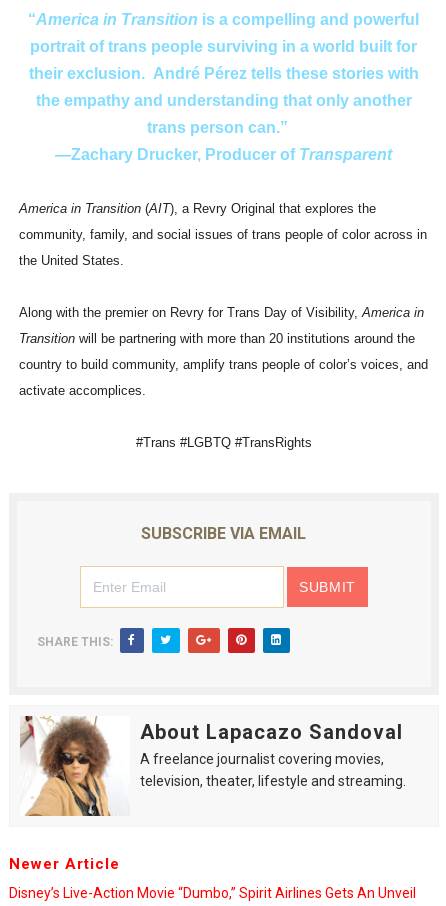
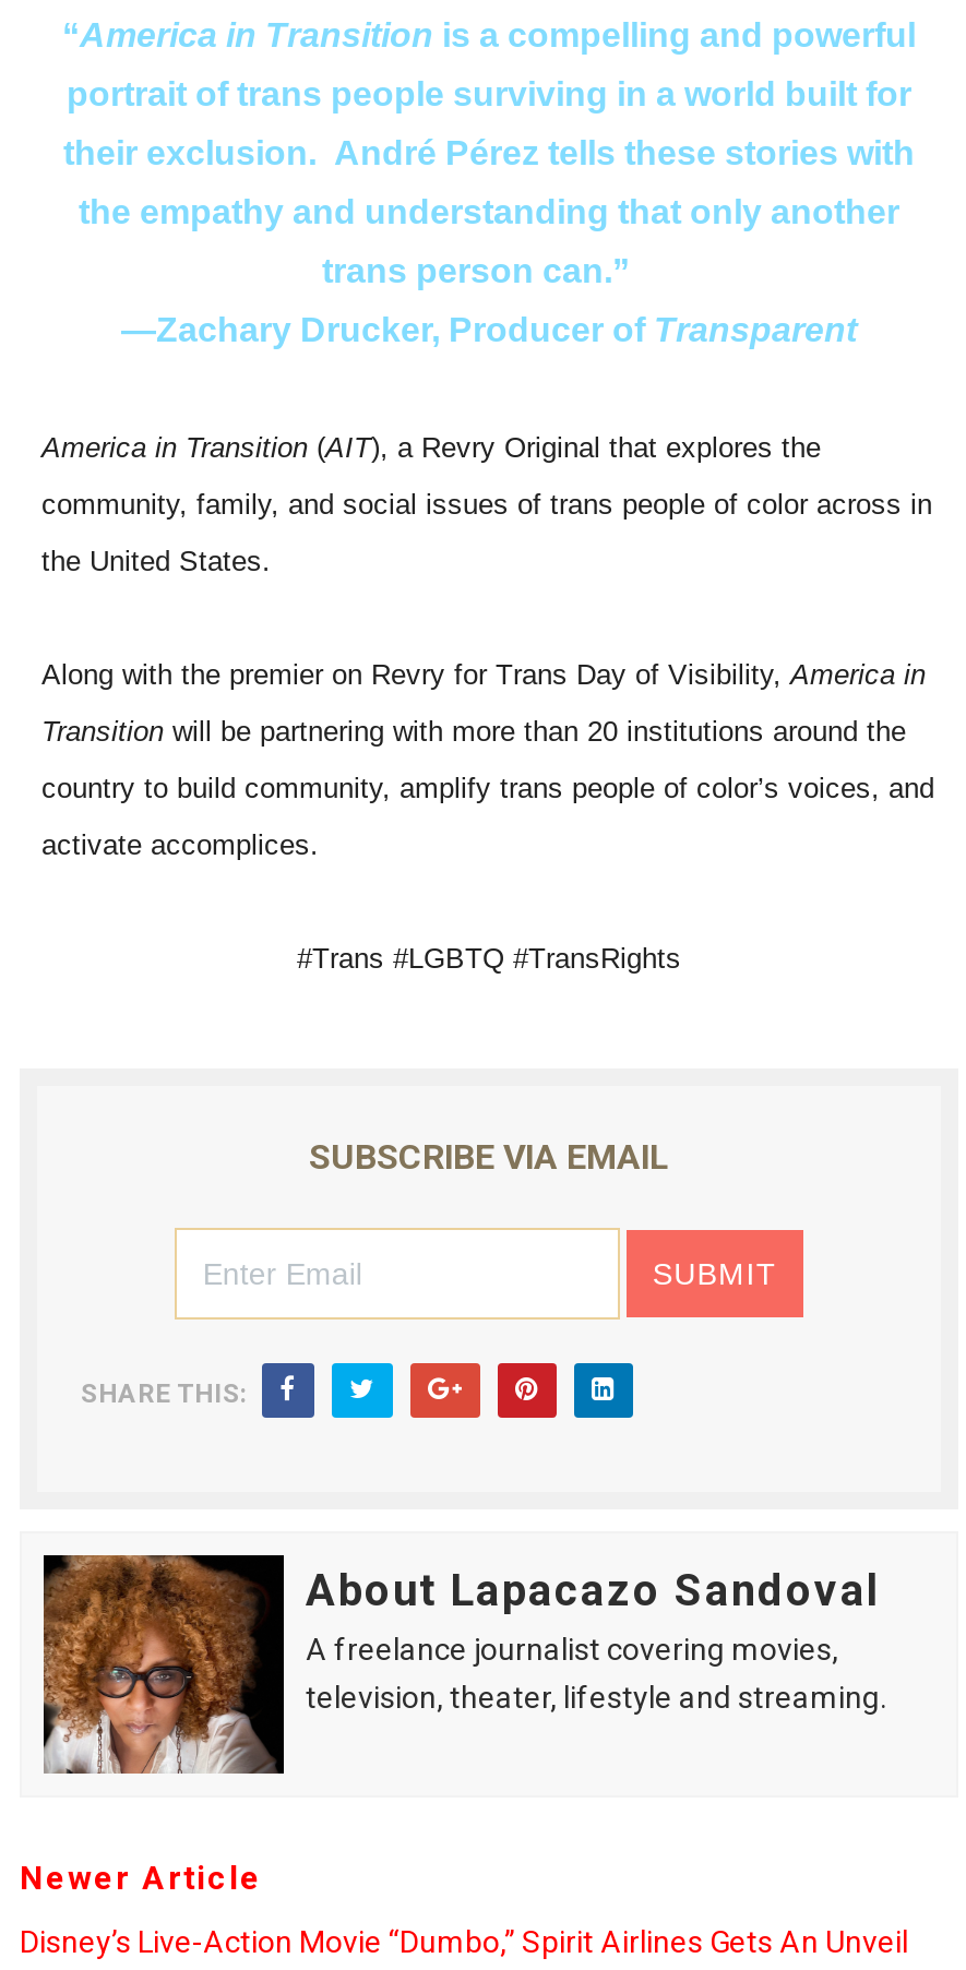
- [image]
+ [image]
